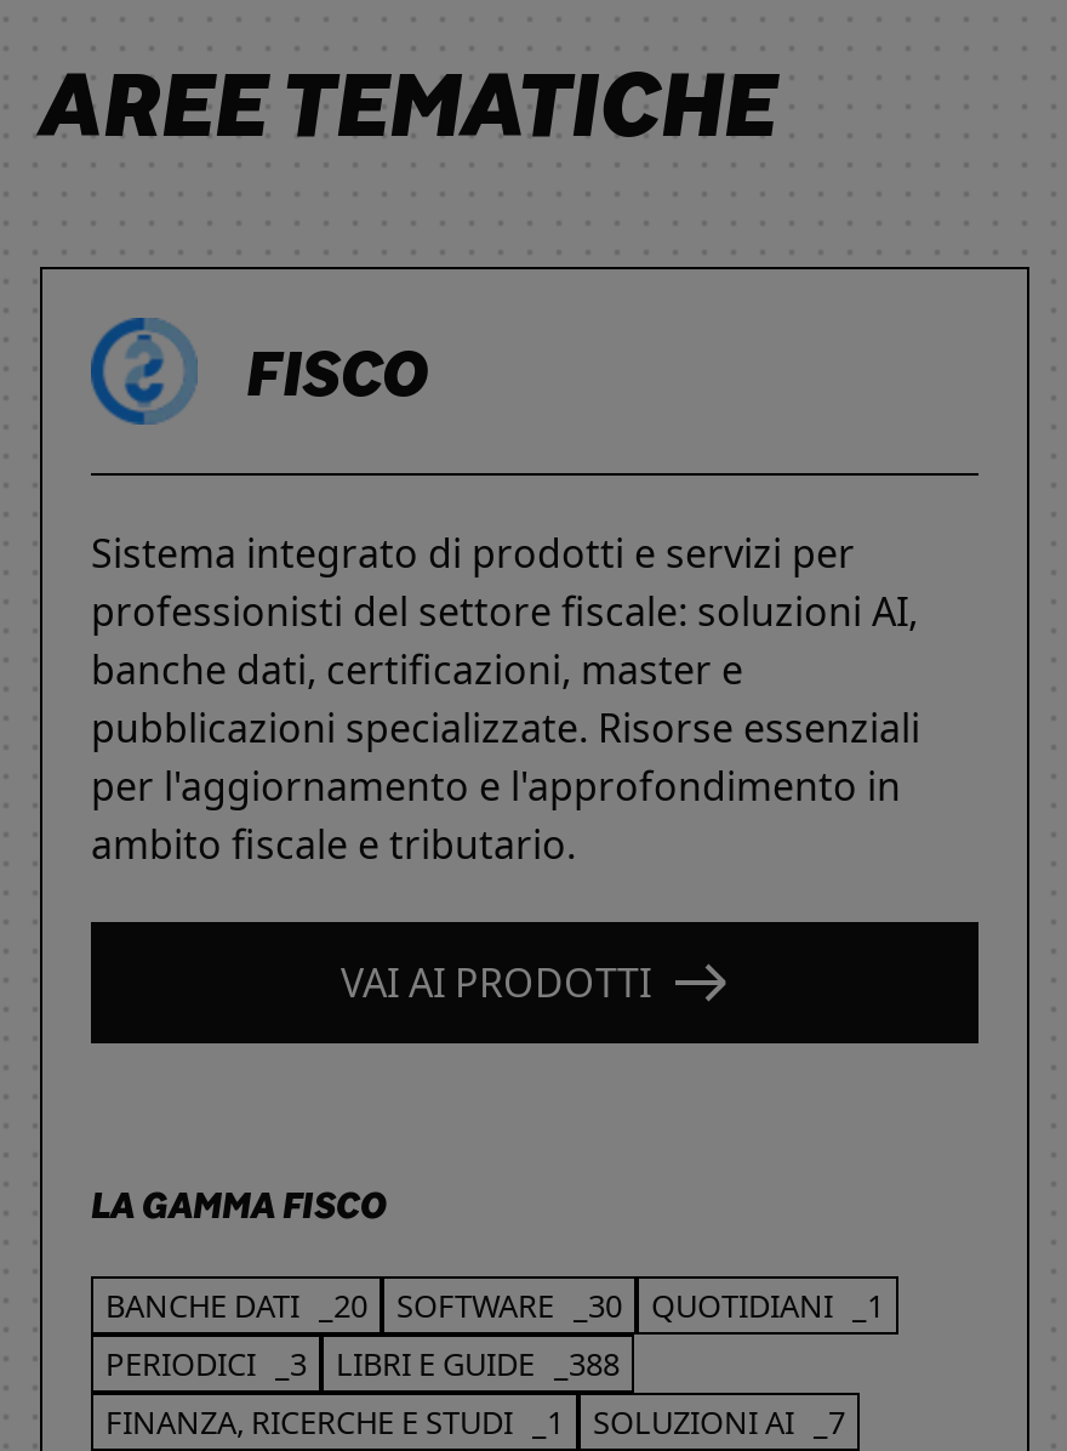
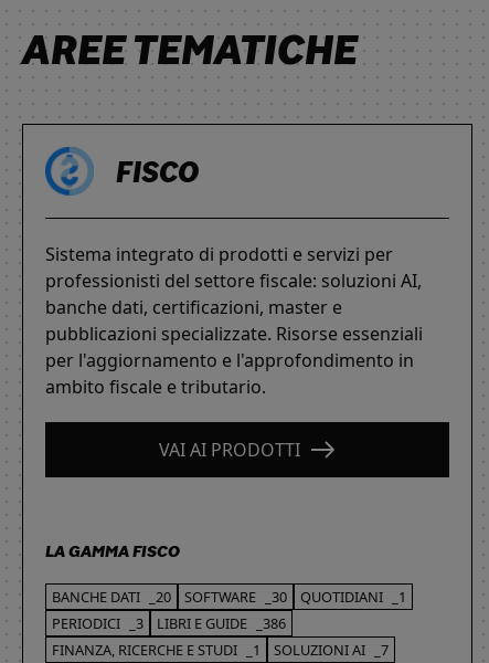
- PERIODICI _3 LIBRI E GUIDE _388
+ PERIODICI _3 LIBRI E GUIDE _386
